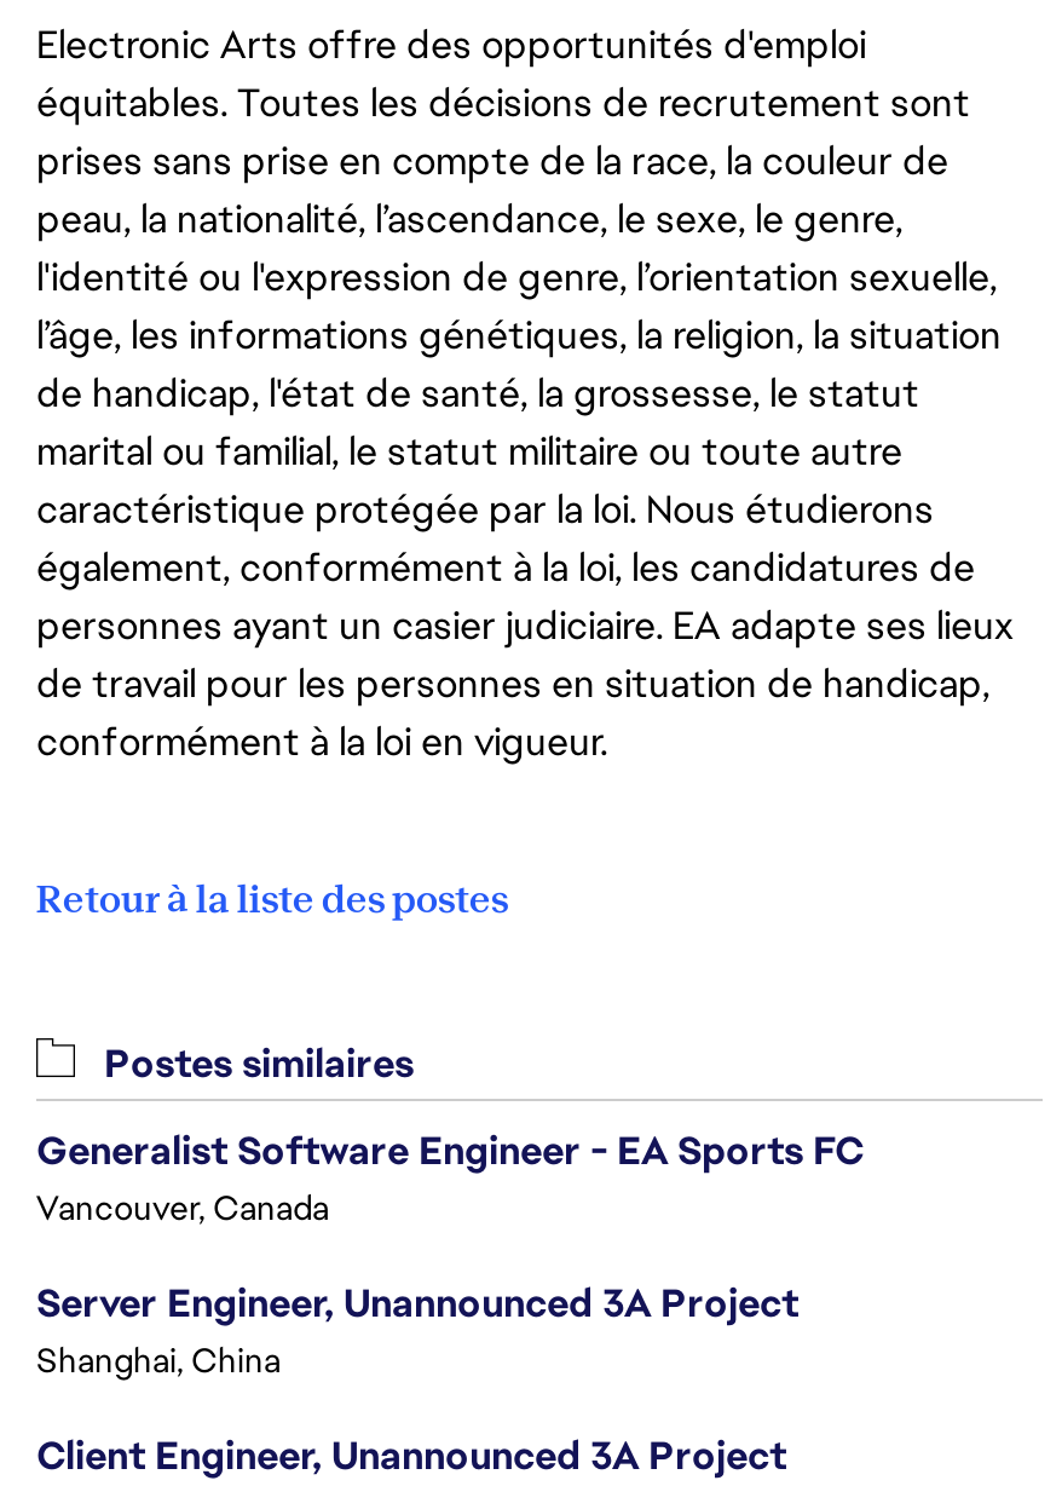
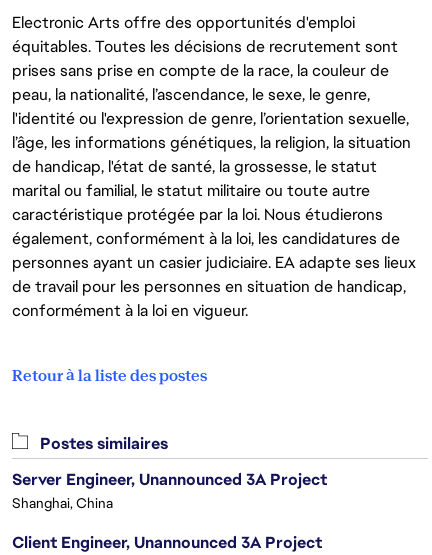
- Generalist Software Engineer - EA Sports FC
- Vancouver, Canada
